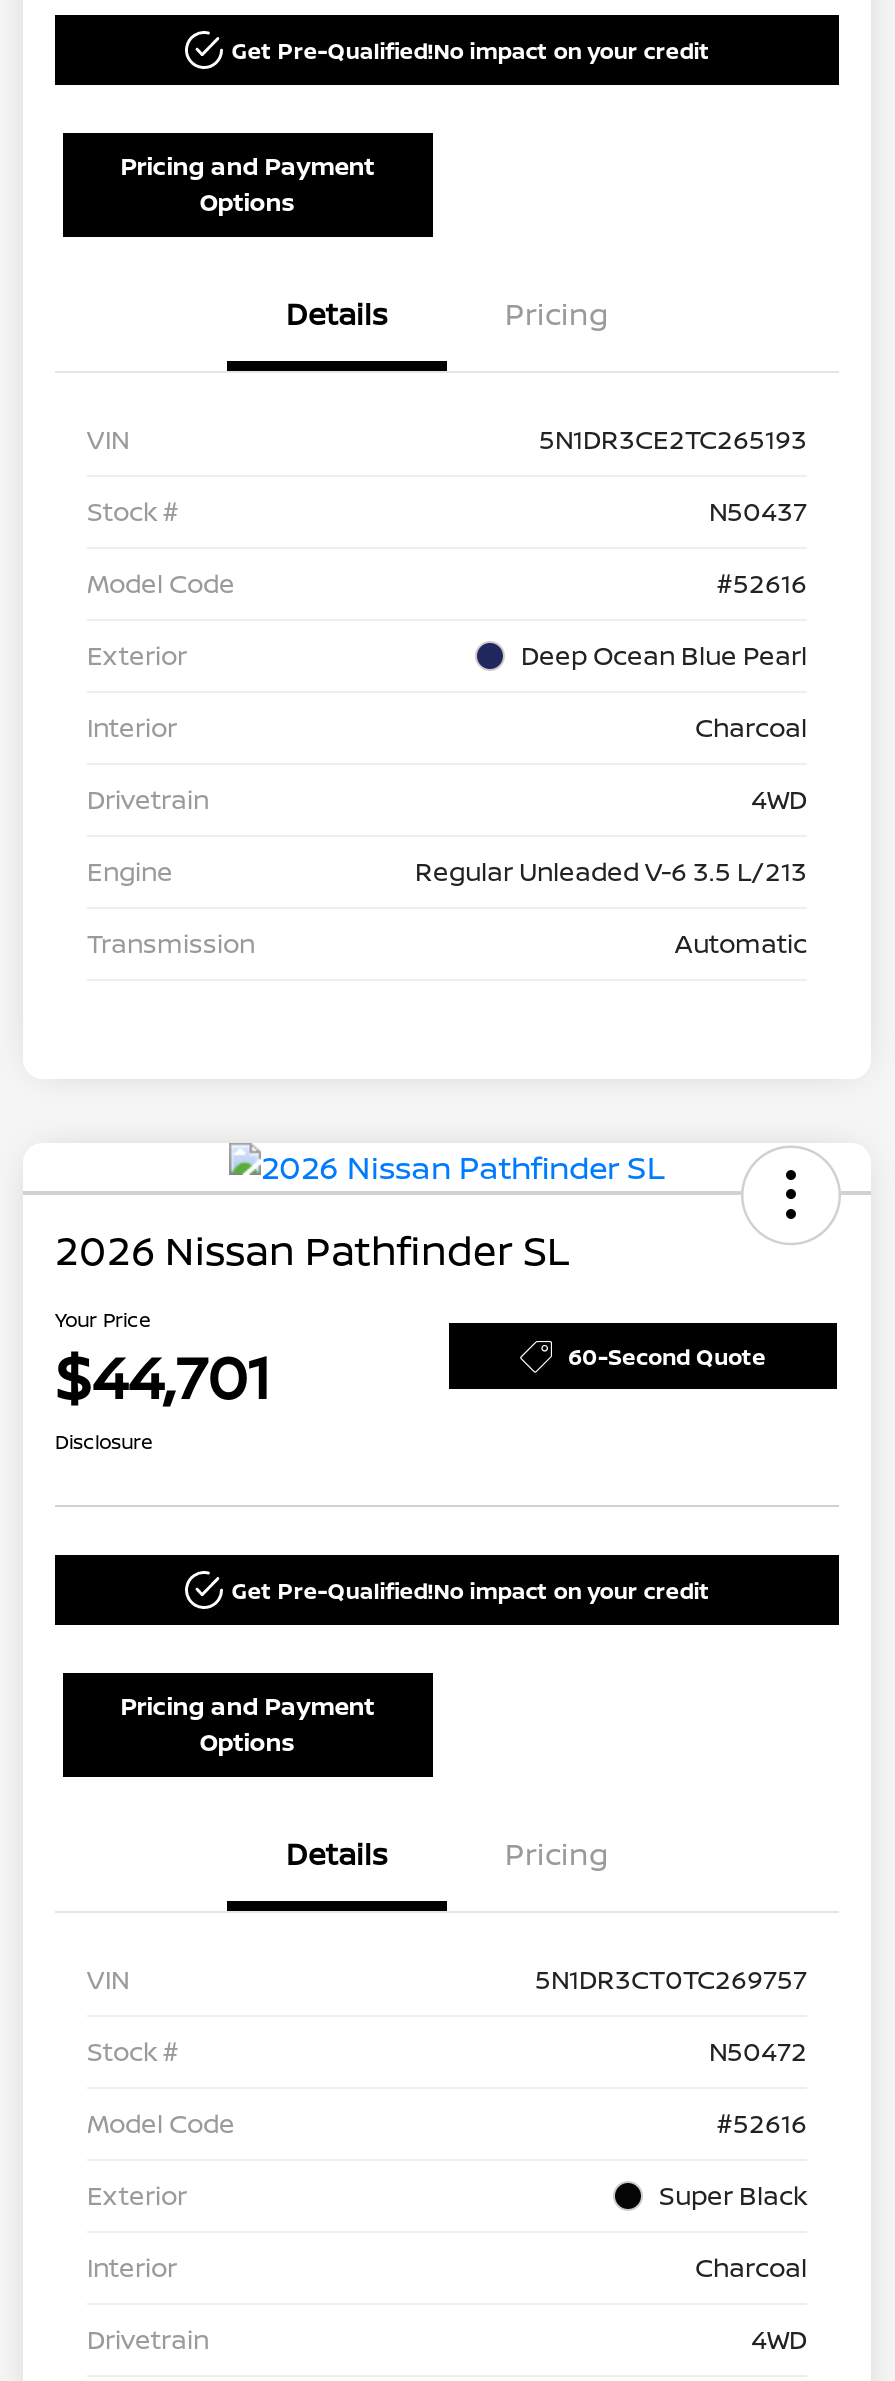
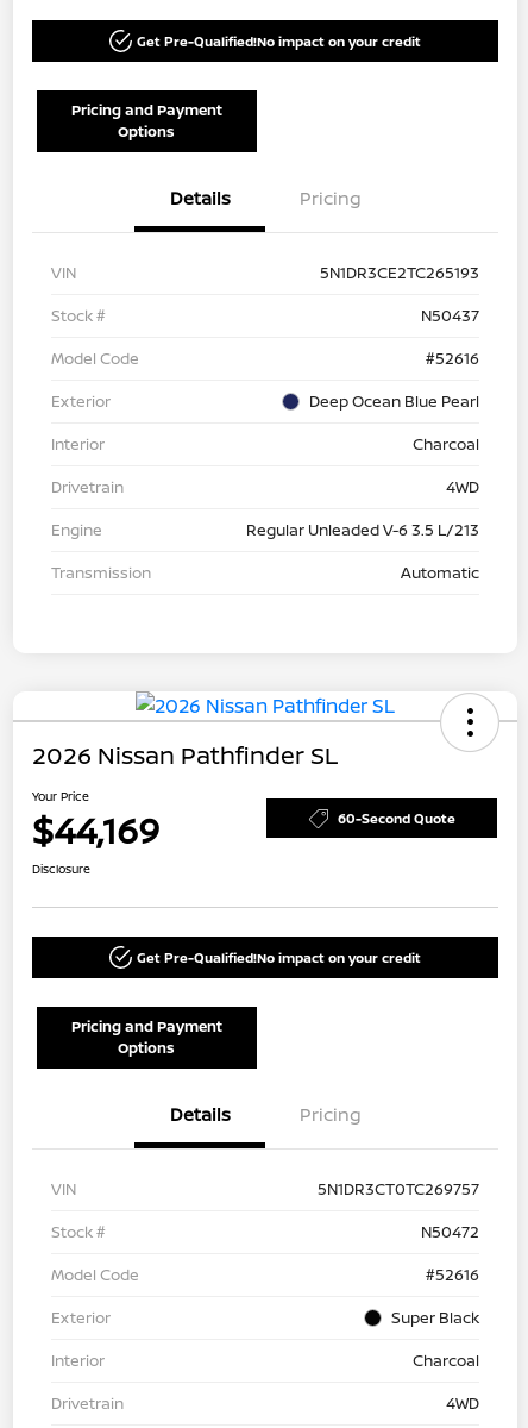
- $44,701
+ $44,169
